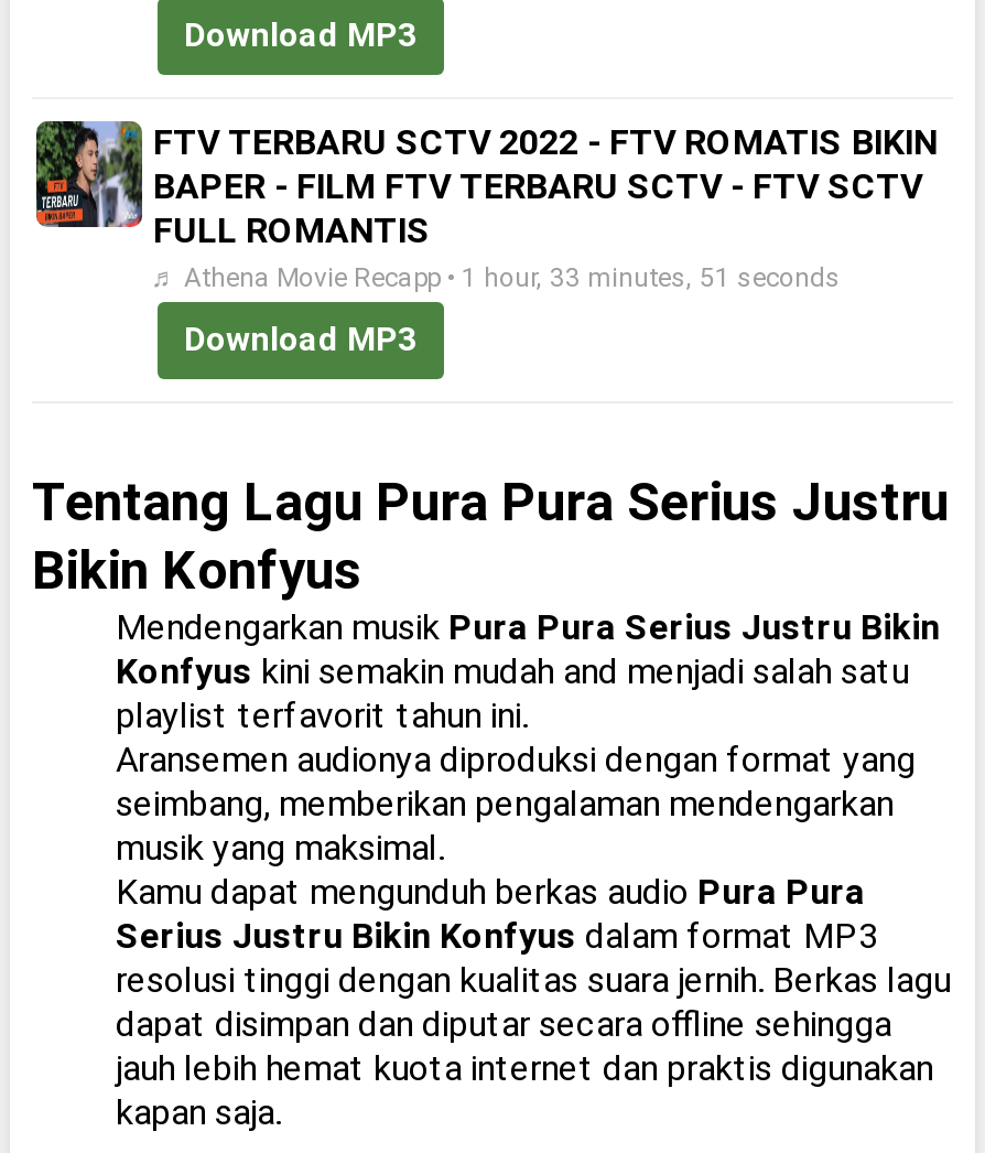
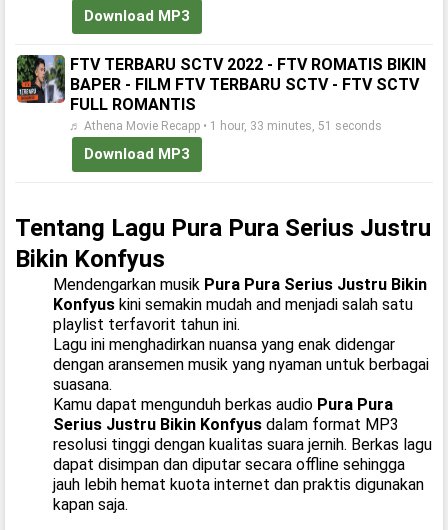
- Aransemen audionya diproduksi dengan format yang
- seimbang, memberikan pengalaman mendengarkan
- musik yang maksimal.
+ Lagu ini menghadirkan nuansa yang enak didengar
+ dengan aransemen musik yang nyaman untuk berbagai
+ suasana.
